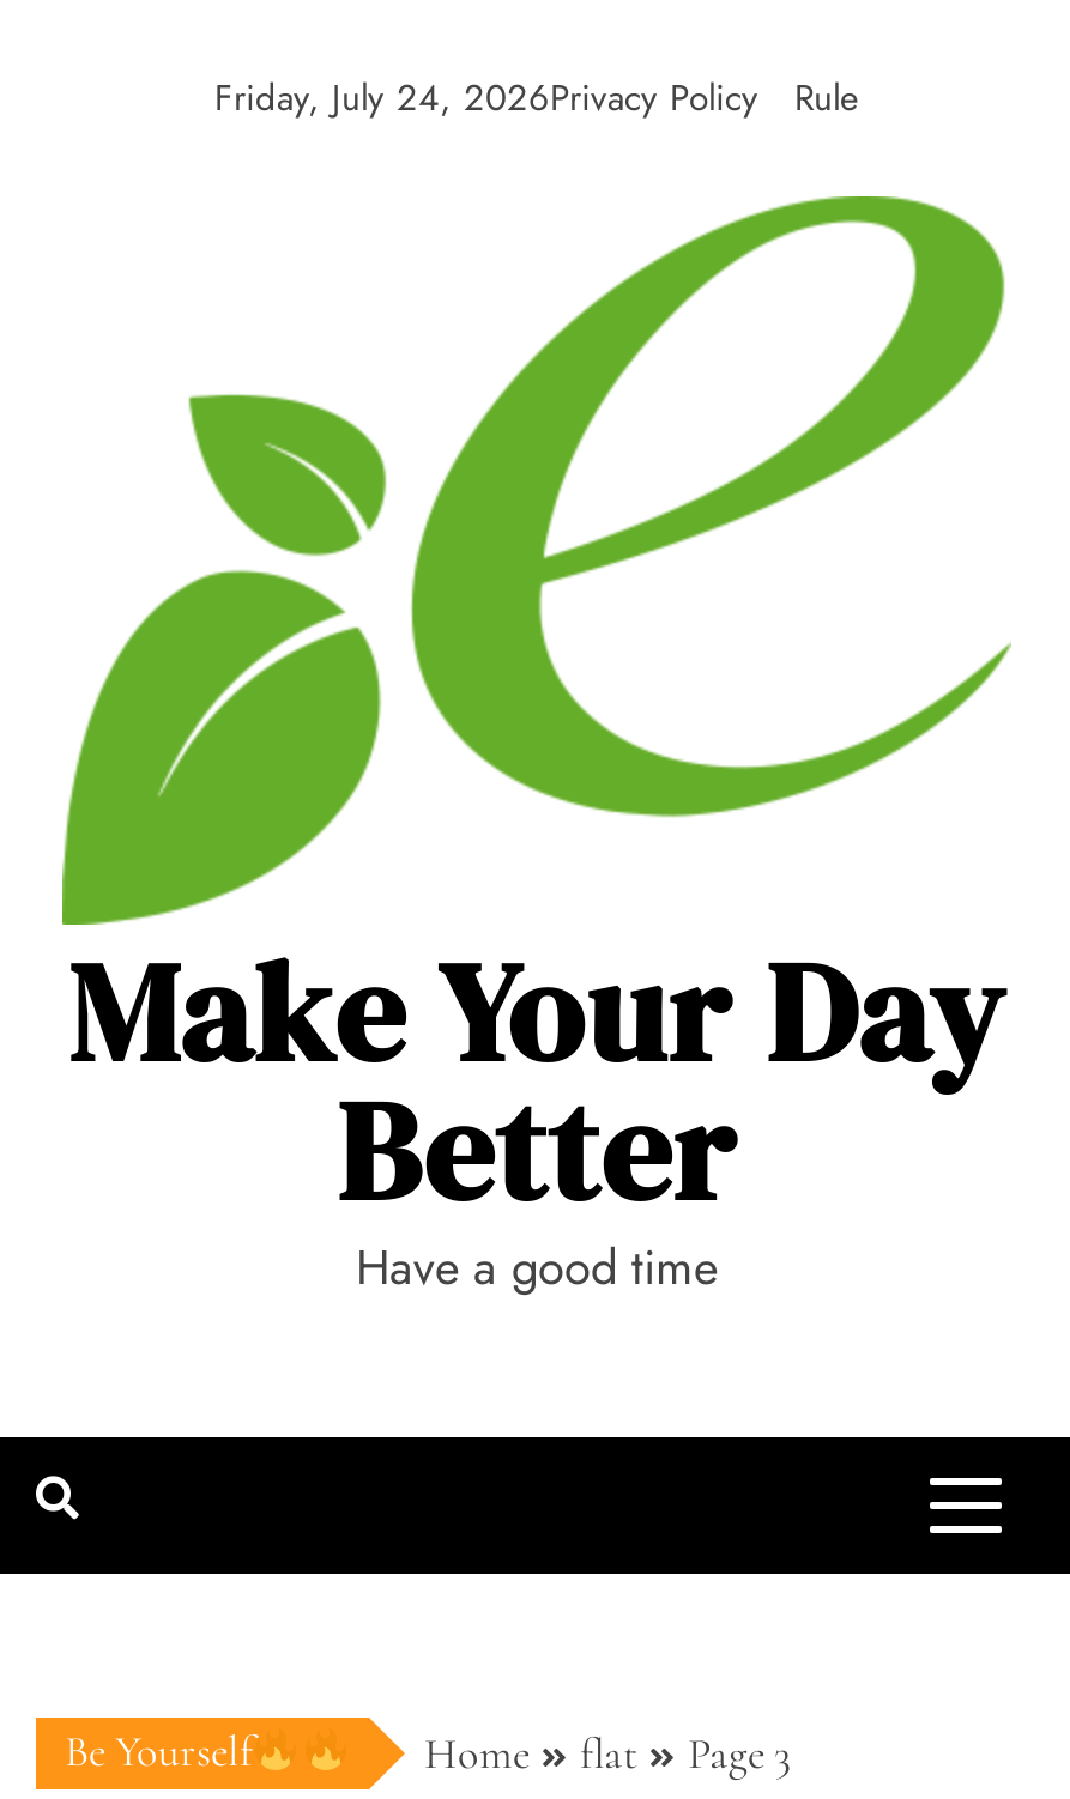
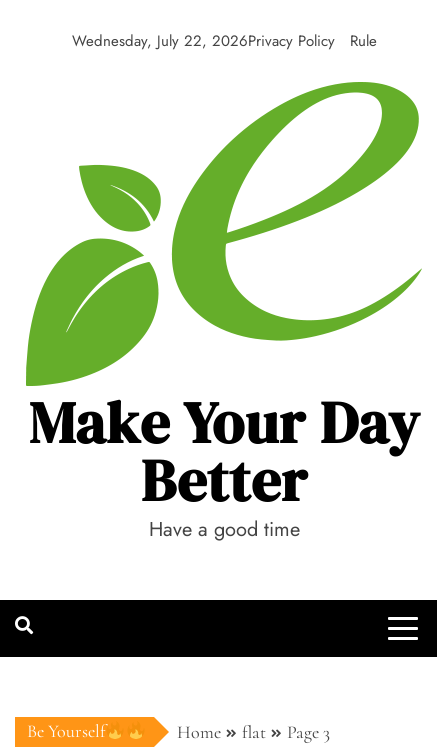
- Friday, July 24, 2026Privacy Policy
+ Wednesday, July 22, 2026Privacy Policy
